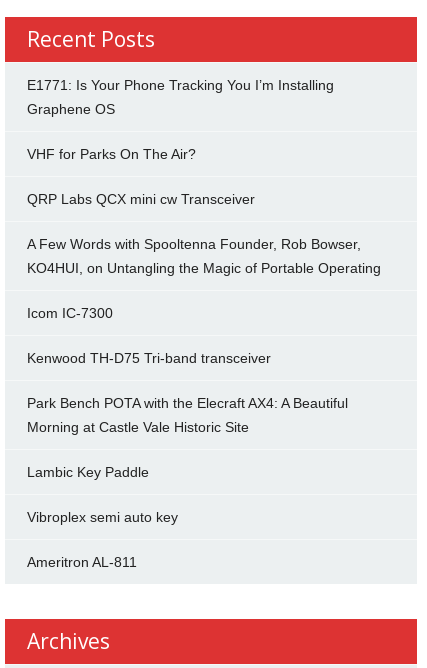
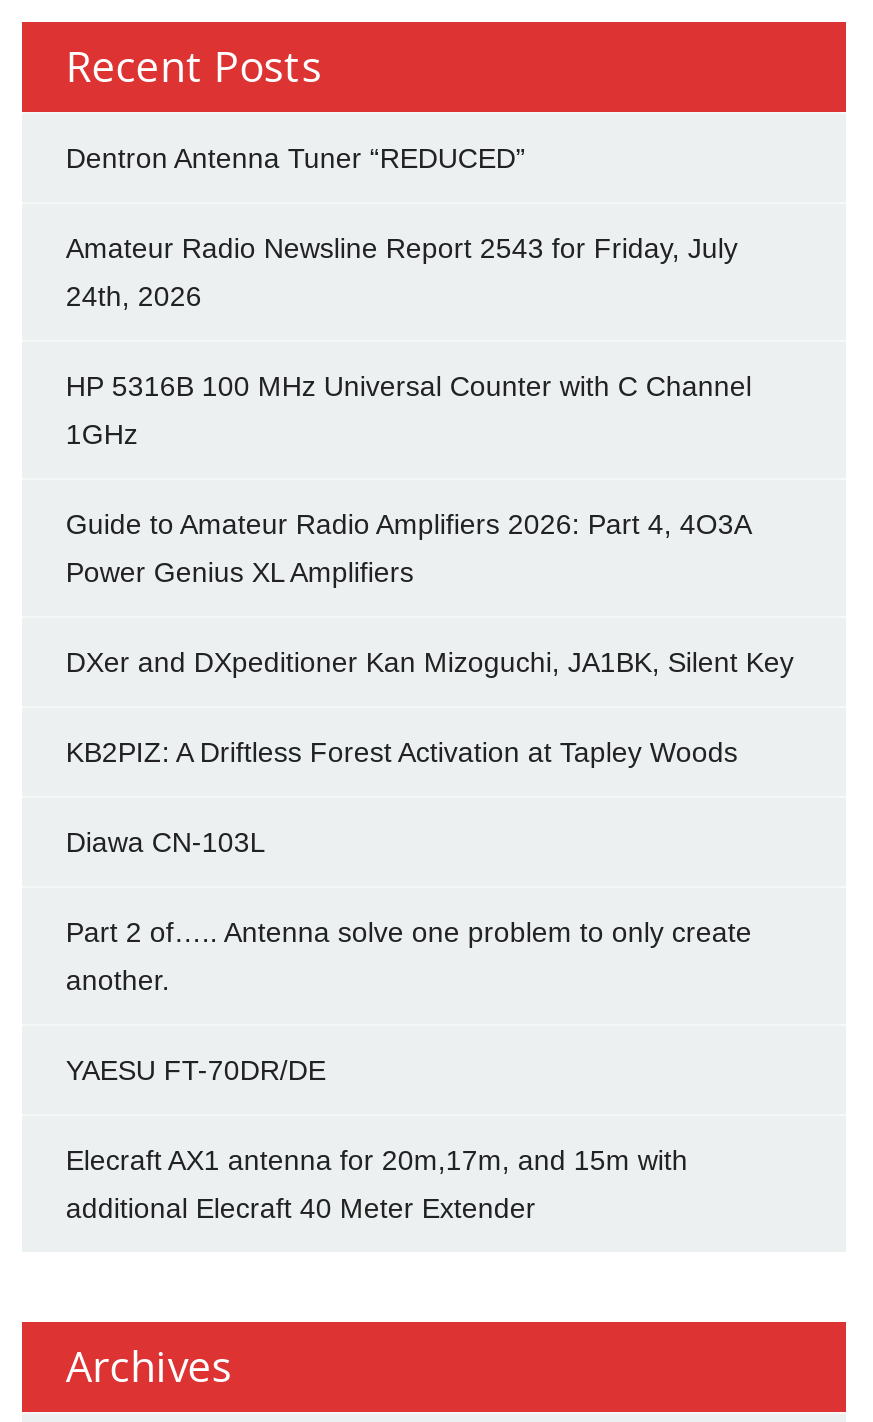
- E1771: Is Your Phone Tracking You I’m Installing
- Graphene OS
- VHF for Parks On The Air?
- QRP Labs QCX mini cw Transceiver
- A Few Words with Spooltenna Founder, Rob Bowser,
- KO4HUI, on Untangling the Magic of Portable Operating
- Icom IC-7300
- Kenwood TH-D75 Tri-band transceiver
- Park Bench POTA with the Elecraft AX4: A Beautiful
- Morning at Castle Vale Historic Site
- Lambic Key Paddle
- Vibroplex semi auto key
- Ameritron AL-811
+ Dentron Antenna Tuner “REDUCED”
+ Amateur Radio Newsline Report 2543 for Friday, July
+ 24th, 2026
+ HP 5316B 100 MHz Universal Counter with C Channel
+ 1GHz
+ Guide to Amateur Radio Amplifiers 2026: Part 4, 4O3A
+ Power Genius XL Amplifiers
+ DXer and DXpeditioner Kan Mizoguchi, JA1BK, Silent Key
+ KB2PIZ: A Driftless Forest Activation at Tapley Woods
+ Diawa CN-103L
+ Part 2 of….. Antenna solve one problem to only create
+ another.
+ YAESU FT-70DR/DE
+ Elecraft AX1 antenna for 20m,17m, and 15m with
+ additional Elecraft 40 Meter Extender
